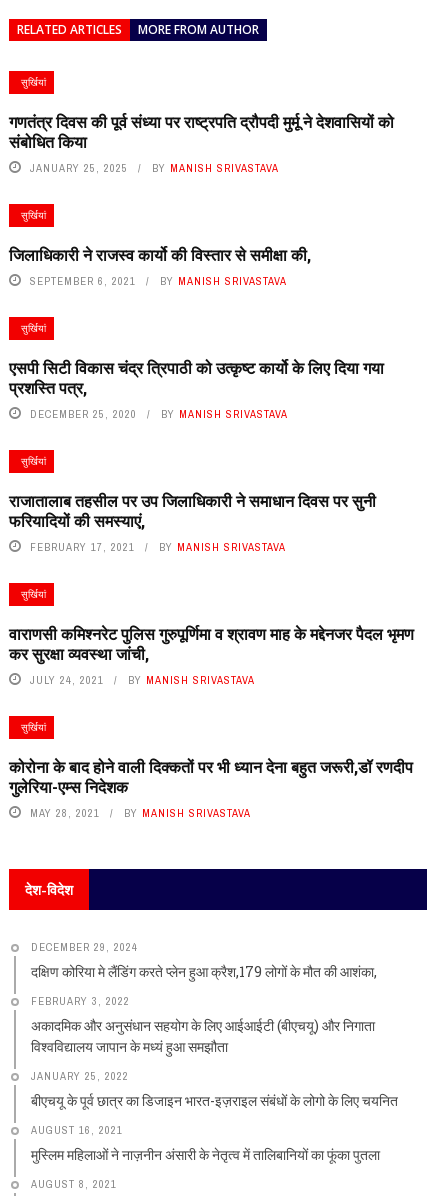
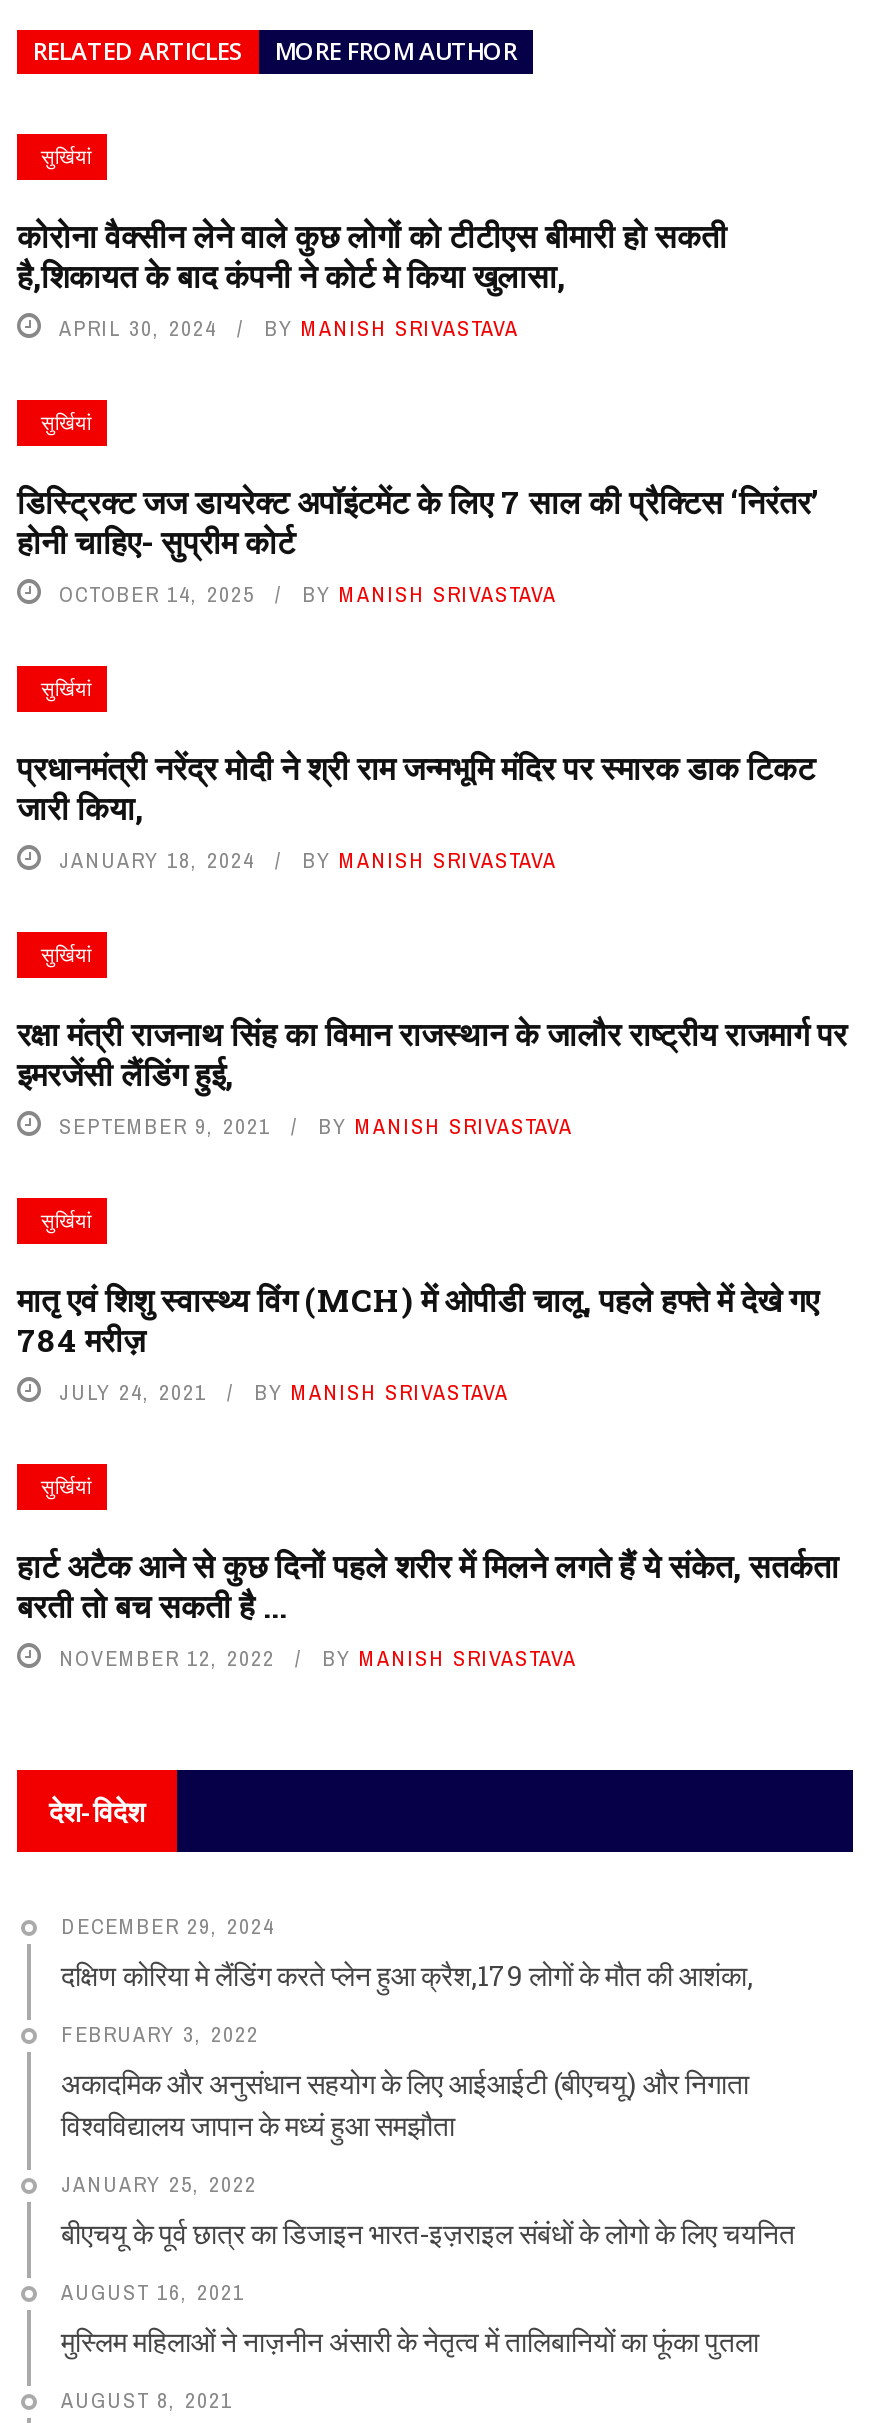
- गणतंत्र दिवस की पूर्व संध्या पर राष्ट्रपति द्रौपदी मुर्मू ने देशवासियों को
- संबोधित किया
- JANUARY 25, 2025
+ कोरोना वैक्सीन लेने वाले कुछ लोगों को टीटीएस बीमारी हो सकती
+ है,शिकायत के बाद कंपनी ने कोर्ट मे किया खुलासा,
+ APRIL 30, 2024

- जिलाधिकारी ने राजस्व कार्यो की विस्तार से समीक्षा की,
- SEPTEMBER 6, 2021
+ डिस्ट्रिक्ट जज डायरेक्ट अपॉइंटमेंट के लिए 7 साल की प्रैक्टिस ‘निरंतर’
+ होनी चाहिए- सुप्रीम कोर्ट
+ OCTOBER 14, 2025

- एसपी सिटी विकास चंद्र त्रिपाठी को उत्कृष्ट कार्यो के लिए दिया गया
- प्रशस्ति पत्र,
- DECEMBER 25, 2020
+ प्रधानमंत्री नरेंद्र मोदी ने श्री राम जन्मभूमि मंदिर पर स्मारक डाक टिकट
+ जारी किया,
+ JANUARY 18, 2024

- राजातालाब तहसील पर उप जिलाधिकारी ने समाधान दिवस पर सुनी
- फरियादियों की समस्याएं,
- FEBRUARY 17, 2021
+ रक्षा मंत्री राजनाथ सिंह का विमान राजस्थान के जालौर राष्ट्रीय राजमार्ग पर
+ इमरजेंसी लैंडिंग हुई,
+ SEPTEMBER 9, 2021

- वाराणसी कमिश्नरेट पुलिस गुरुपूर्णिमा व श्रावण माह के मद्देनजर पैदल भृमण
- कर सुरक्षा व्यवस्था जांची,
+ मातृ एवं शिशु स्वास्थ्य विंग (MCH) में ओपीडी चालू, पहले हफ्ते में देखे गए
+ 784 मरीज़

- कोरोना के बाद होने वाली दिक्कतों पर भी ध्यान देना बहुत जरूरी,डॉ रणदीप
- गुलेरिया-एम्स निदेशक
- MAY 28, 2021
+ हार्ट अटैक आने से कुछ दिनों पहले शरीर में मिलने लगते हैं ये संकेत, सतर्कता
+ बरती तो बच सकती है ...
+ NOVEMBER 12, 2022
